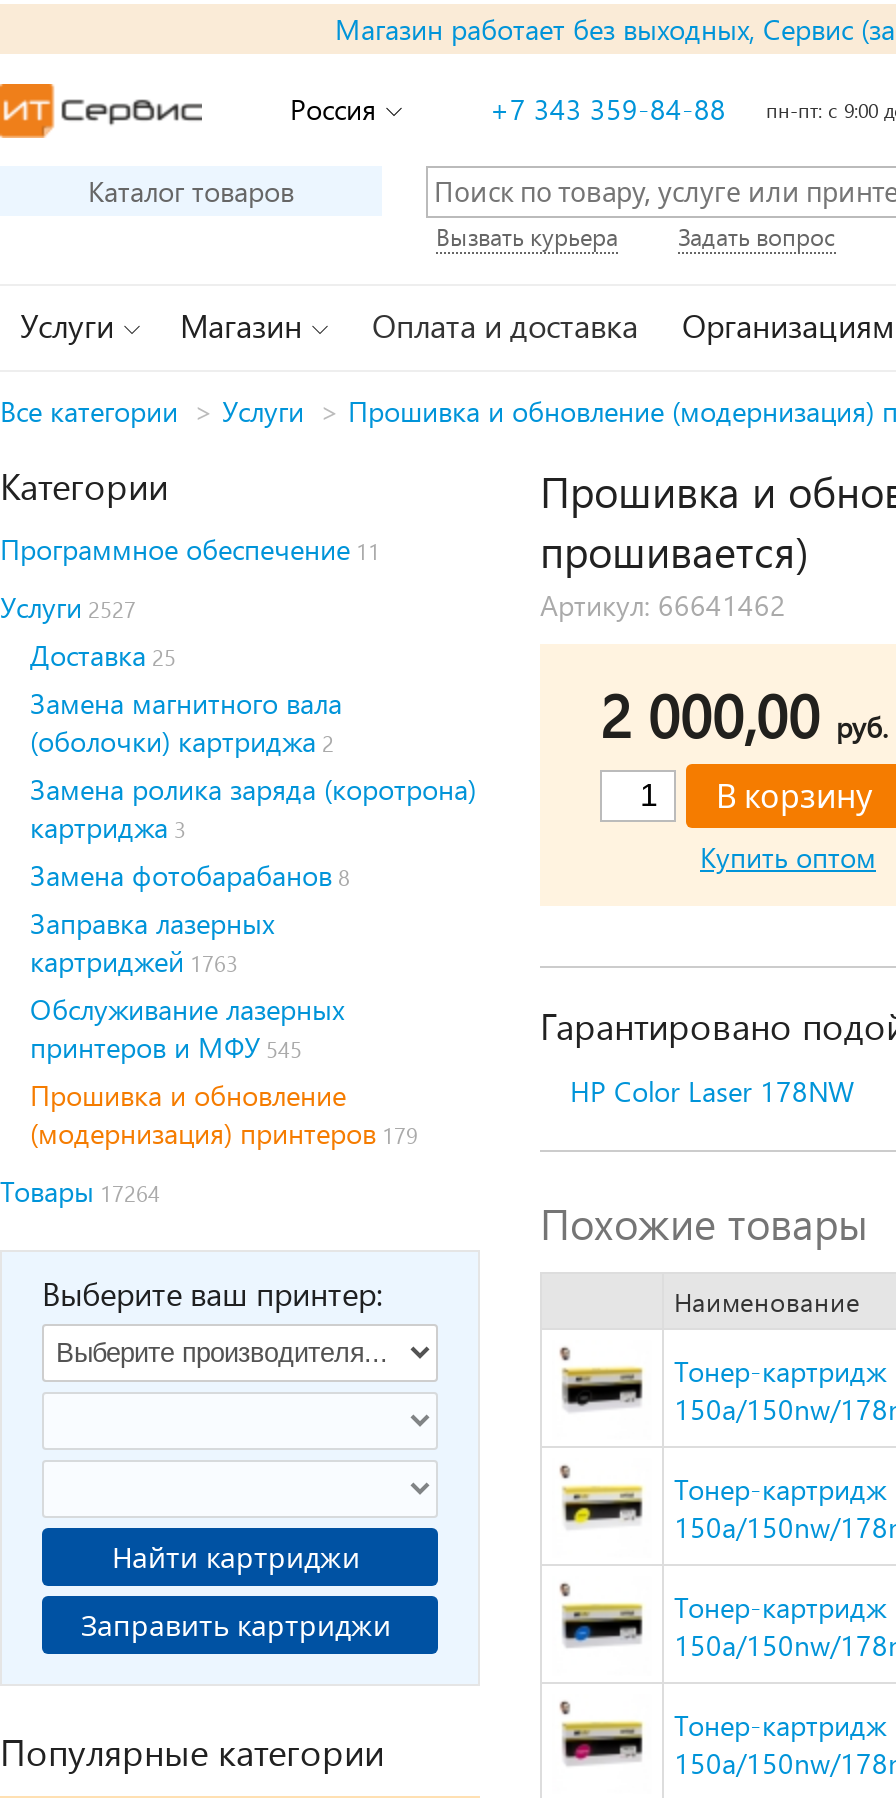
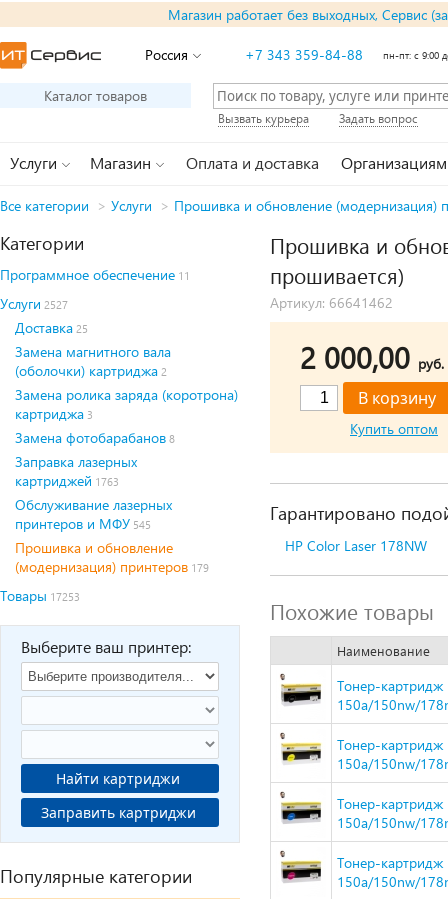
- Товары 17264
+ Товары 17253
